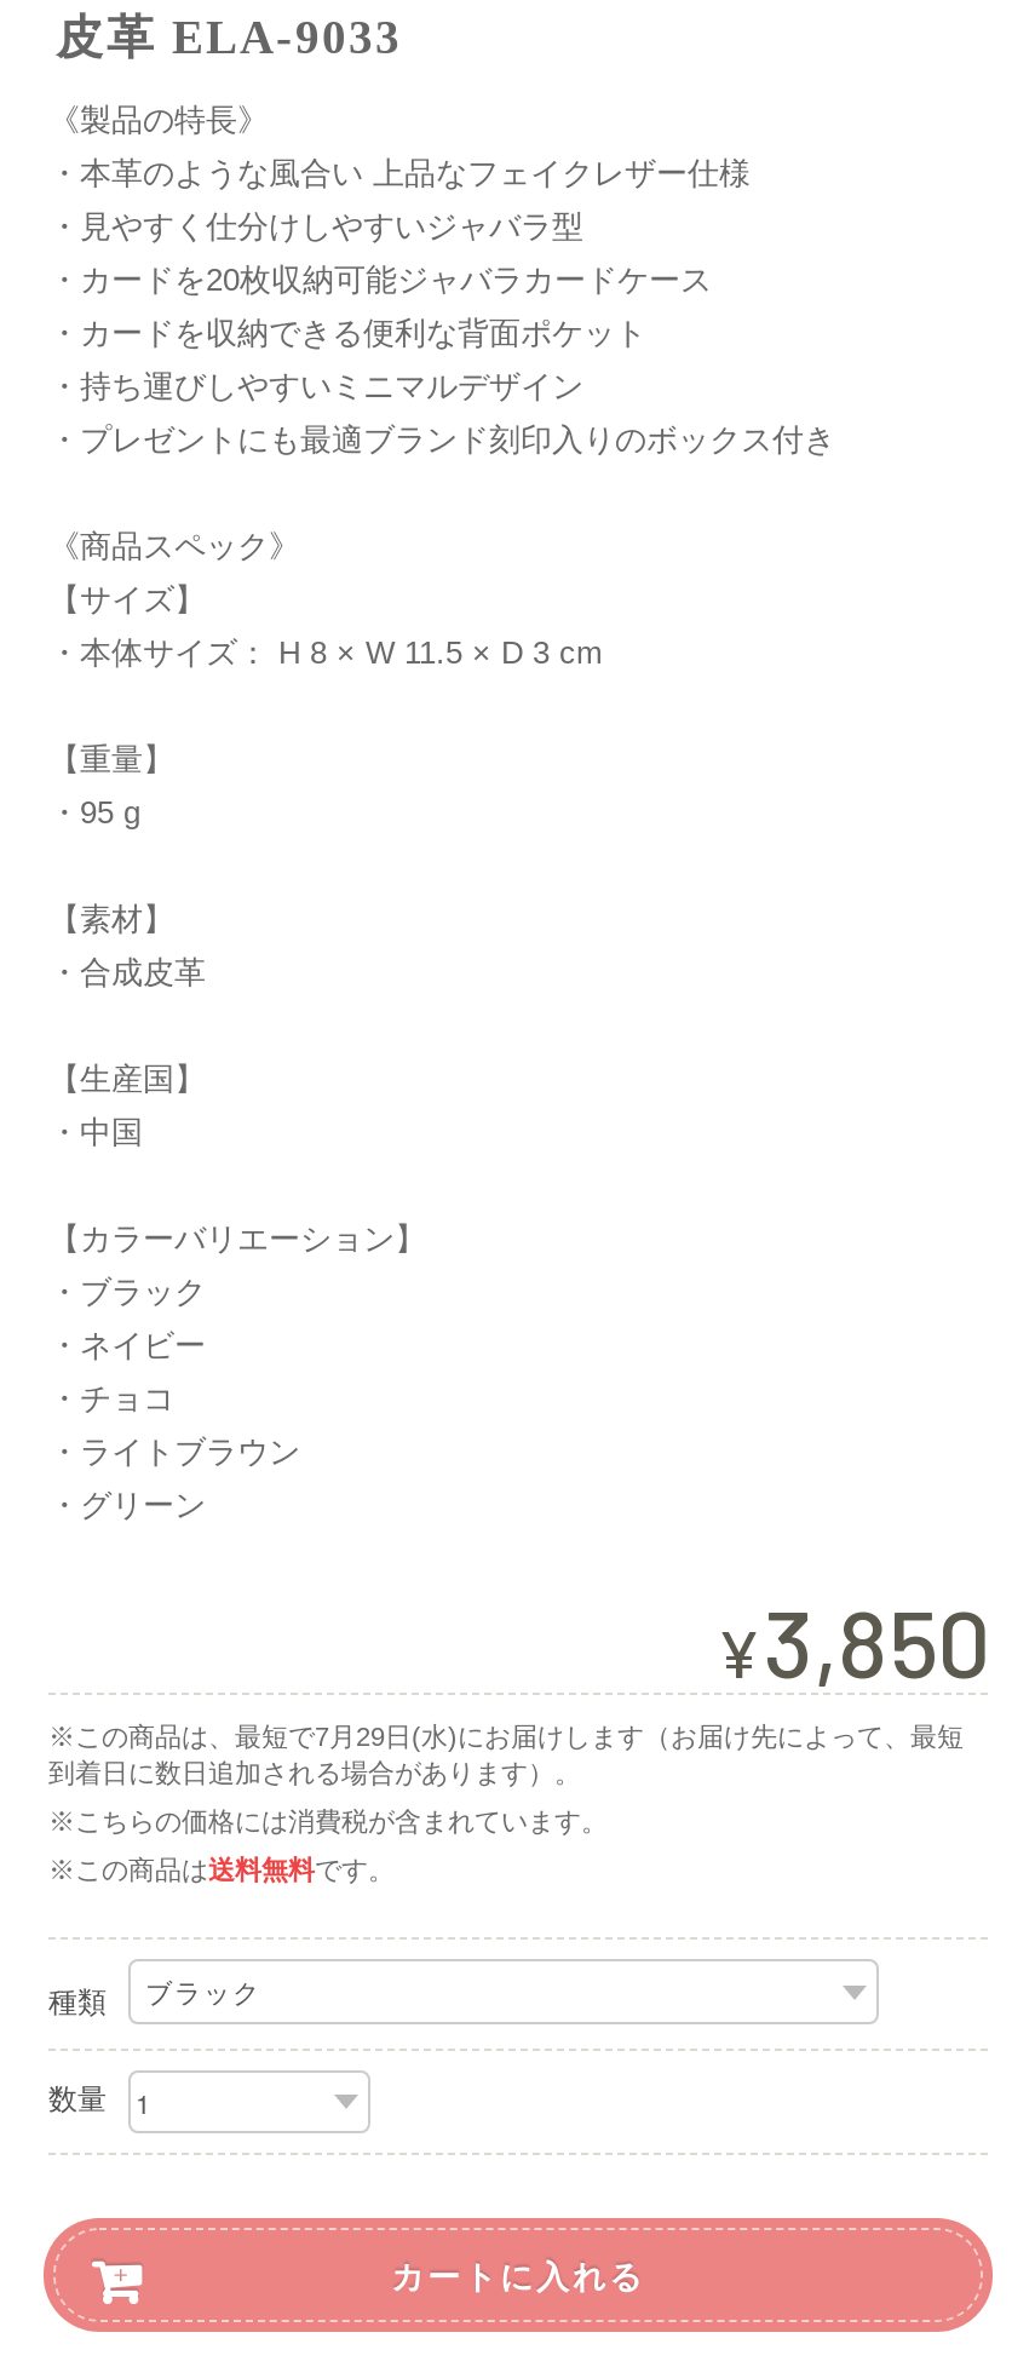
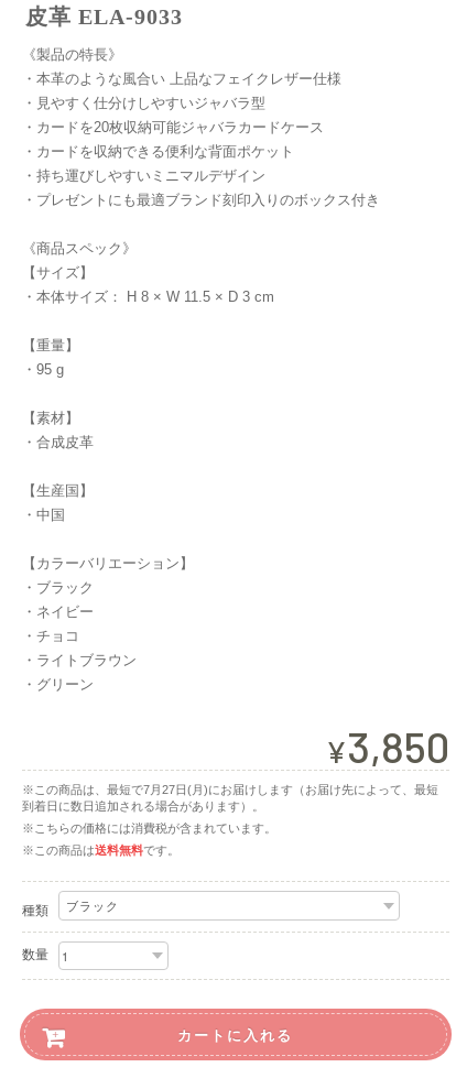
- ※この商品は、最短で7月29日(水)にお届けします（お届け先によって、最短
+ ※この商品は、最短で7月27日(月)にお届けします（お届け先によって、最短
